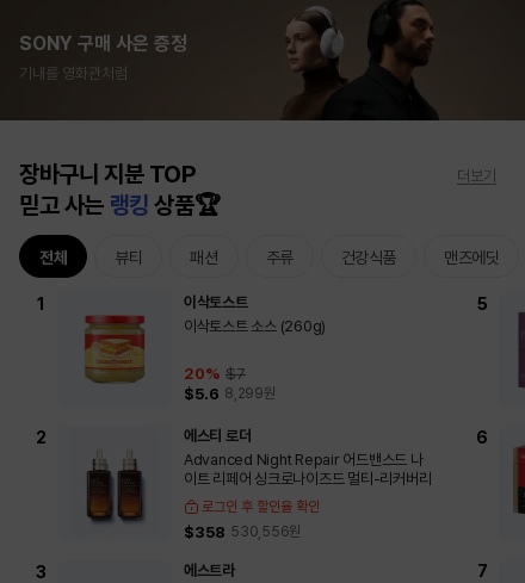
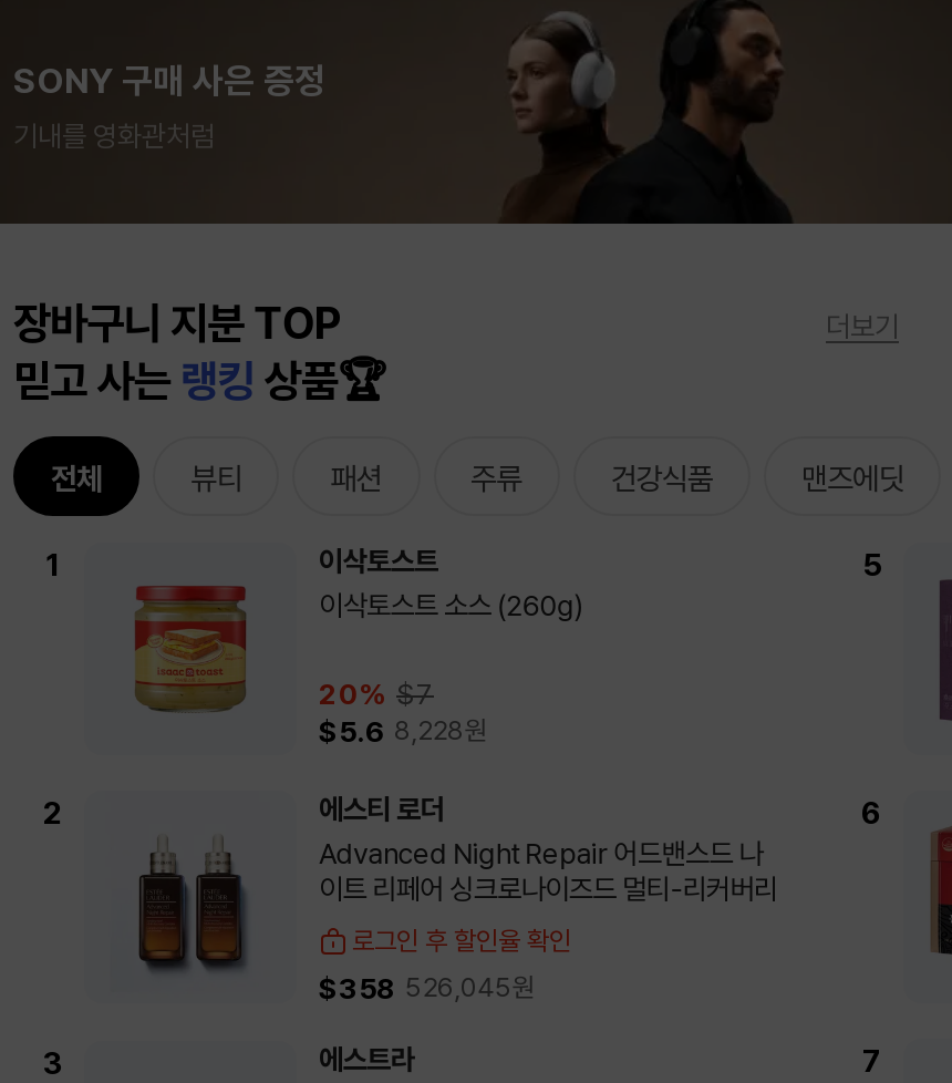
- $5.6 8,299원
+ $5.6 8,228원

- $358 530,556원
+ $358 526,045원
